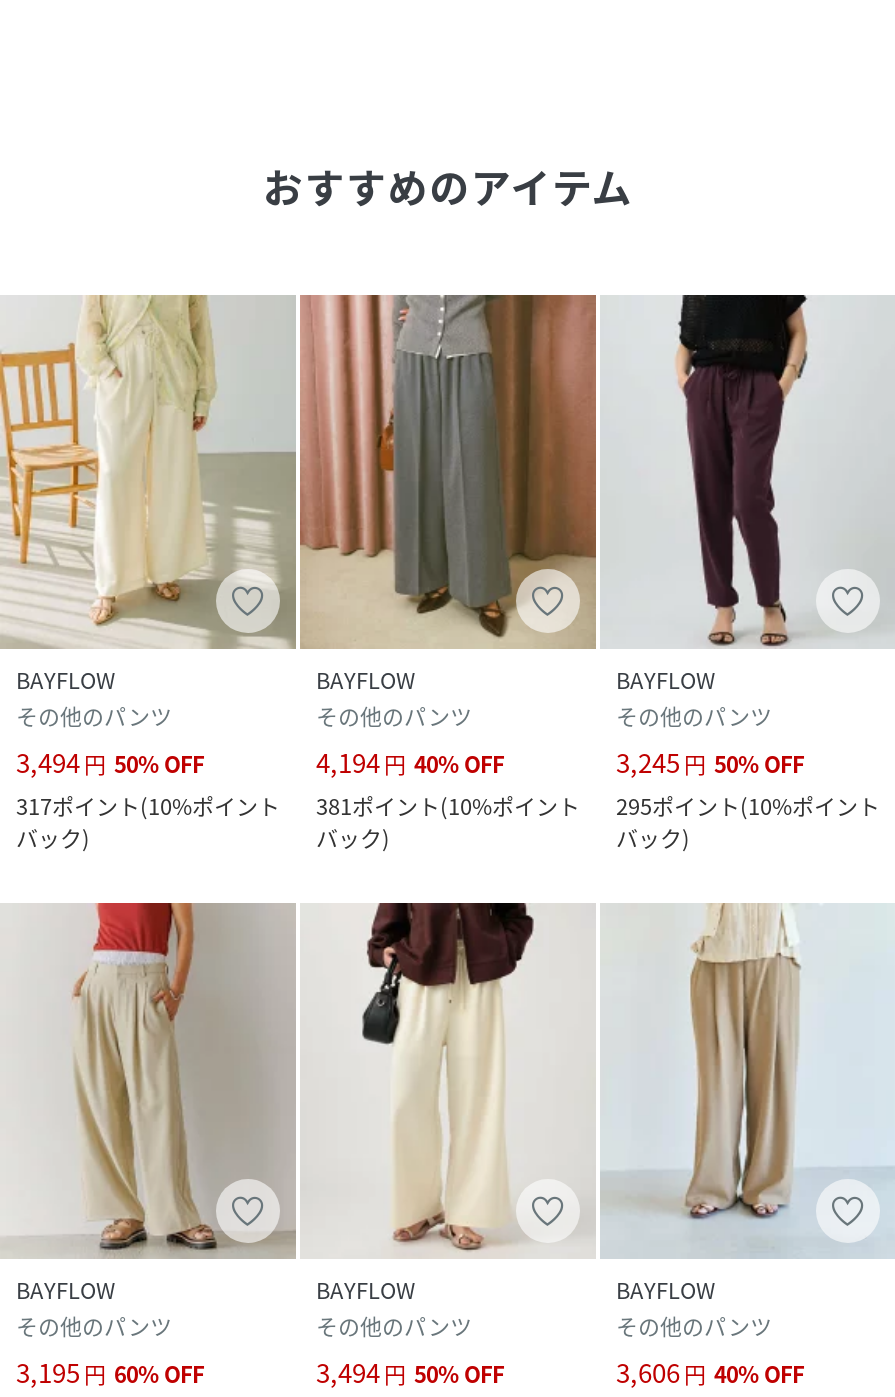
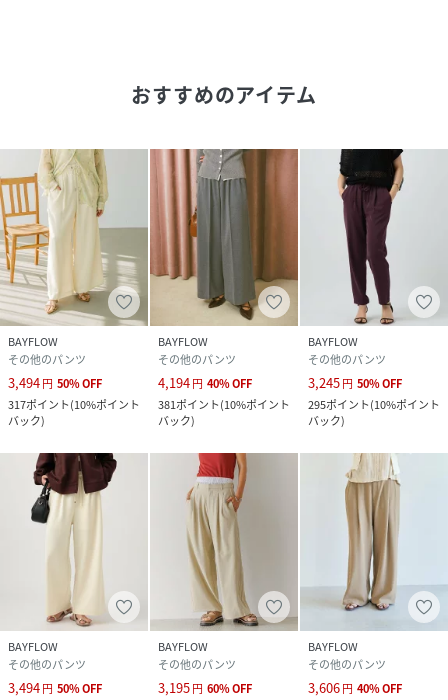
- [image]
+ [image]

- [image]
+ [image]

- 3,195 円 60% OFF
+ 3,494 円 50% OFF

- 3,494 円 50% OFF
+ 3,195 円 60% OFF
